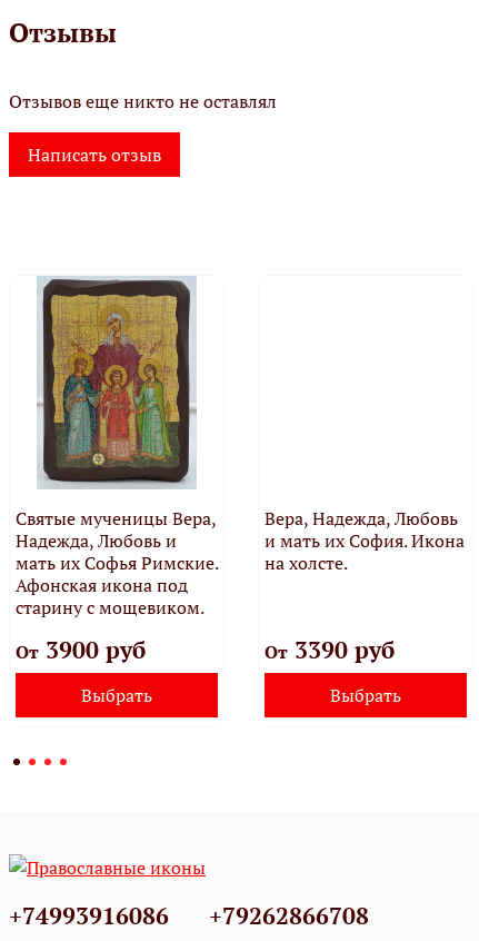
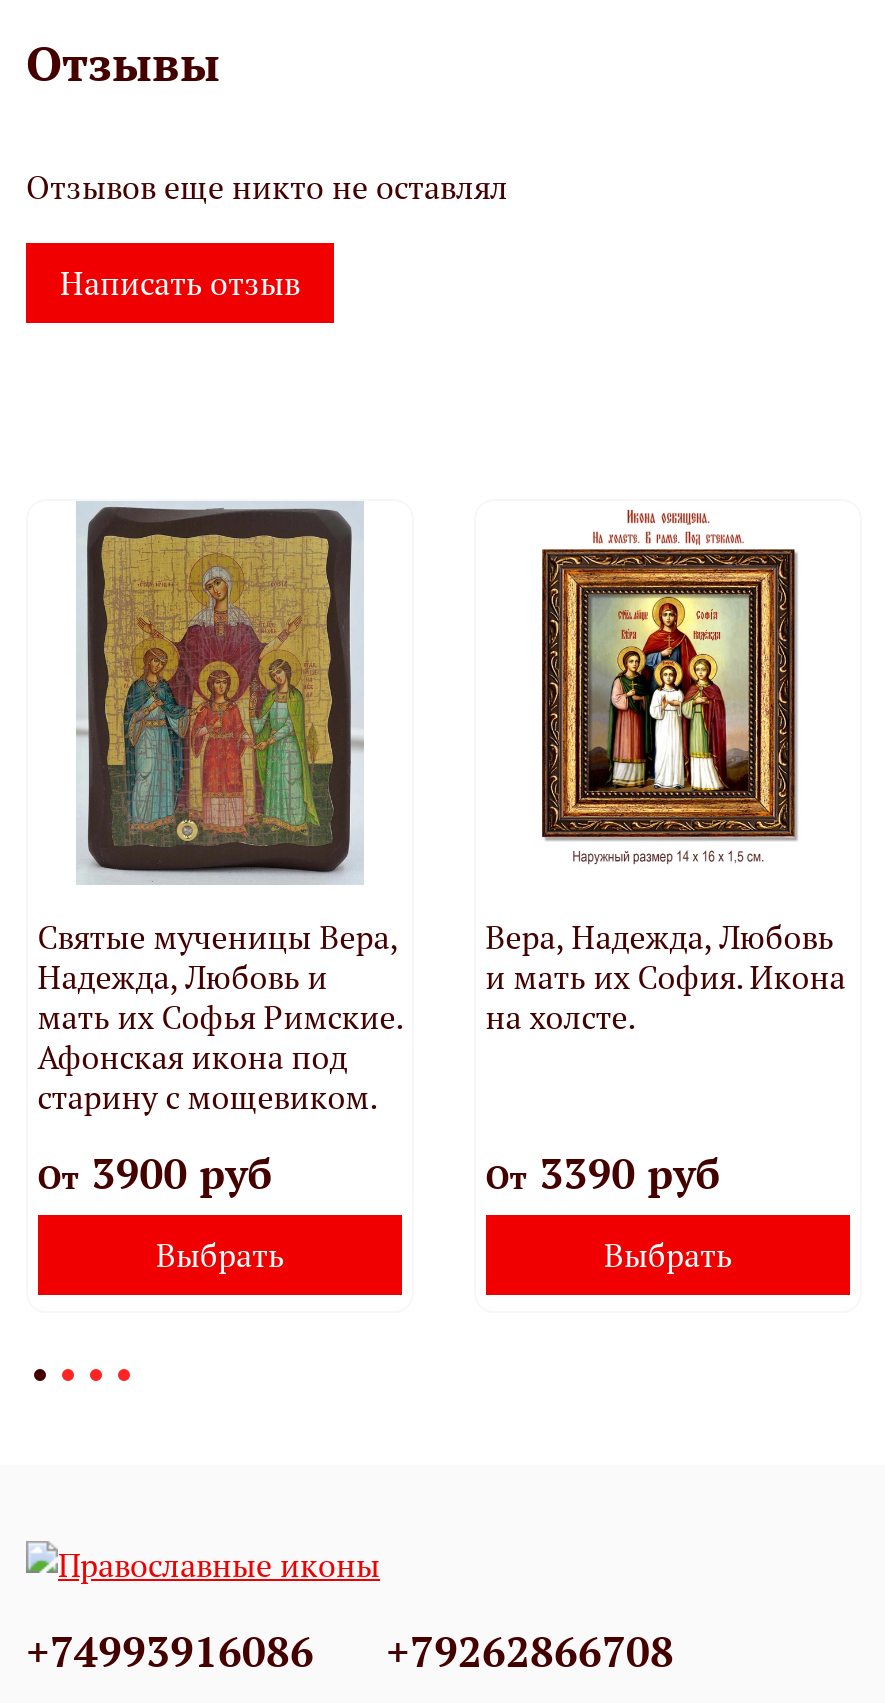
+ [image]
